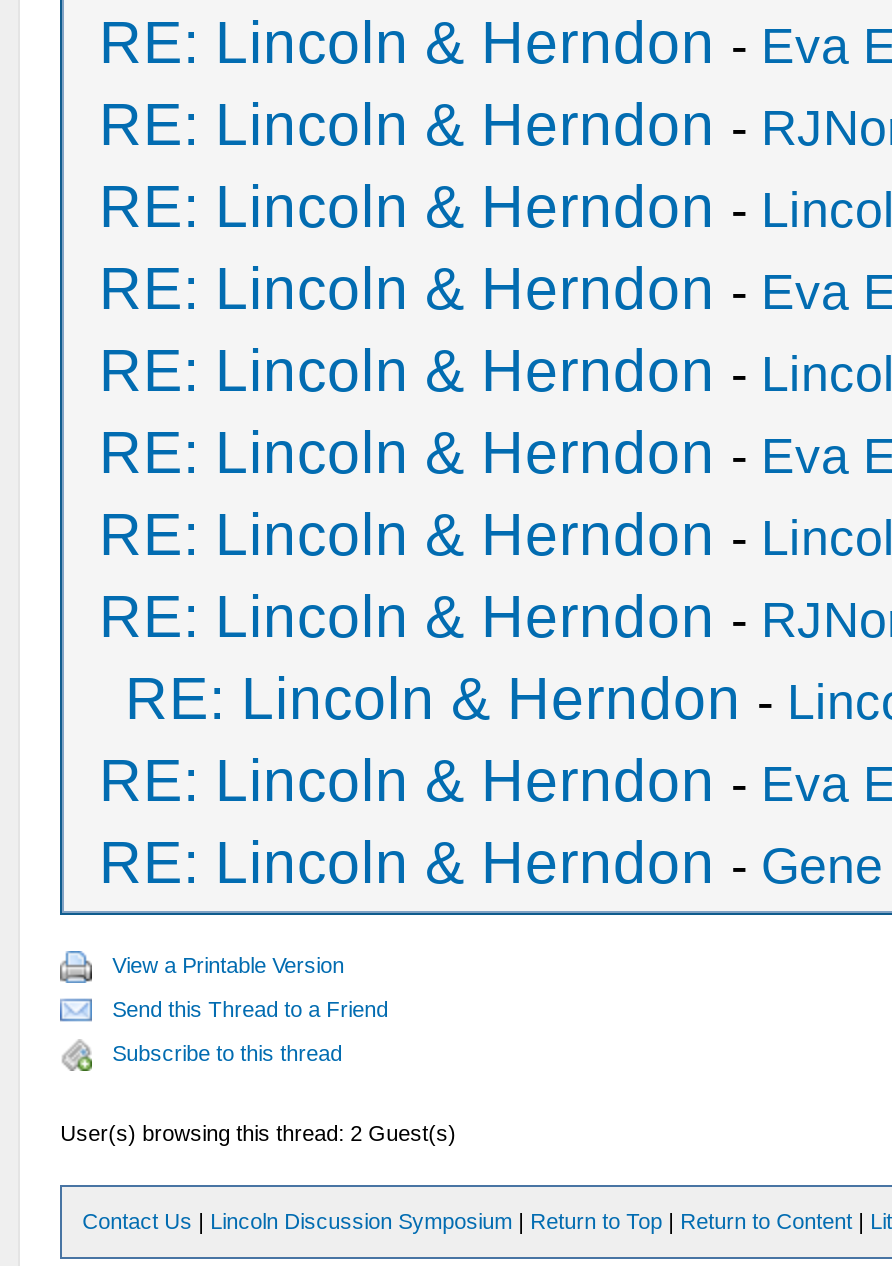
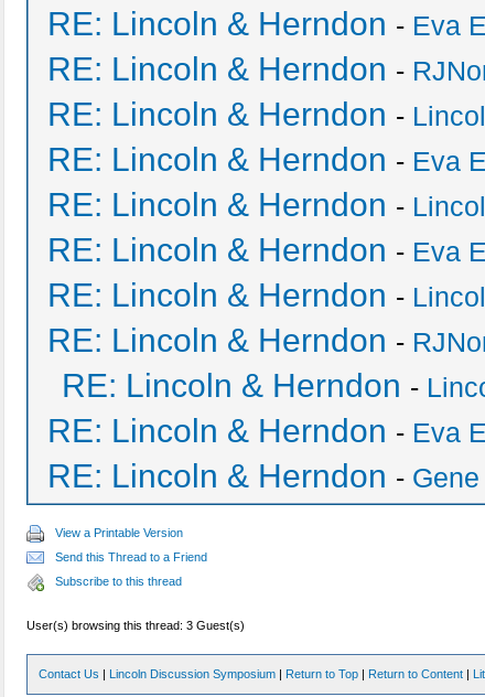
- User(s) browsing this thread: 2 Guest(s)
+ User(s) browsing this thread: 3 Guest(s)
